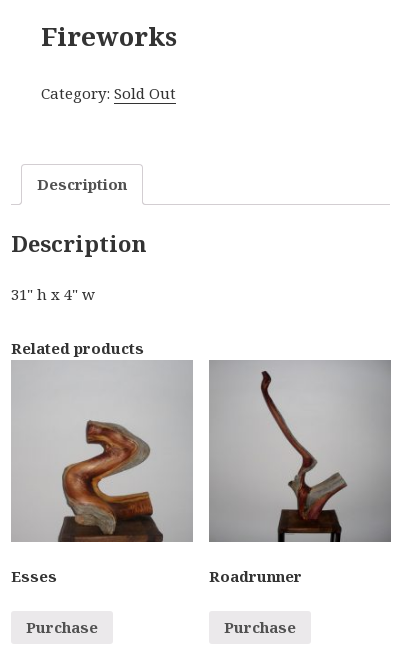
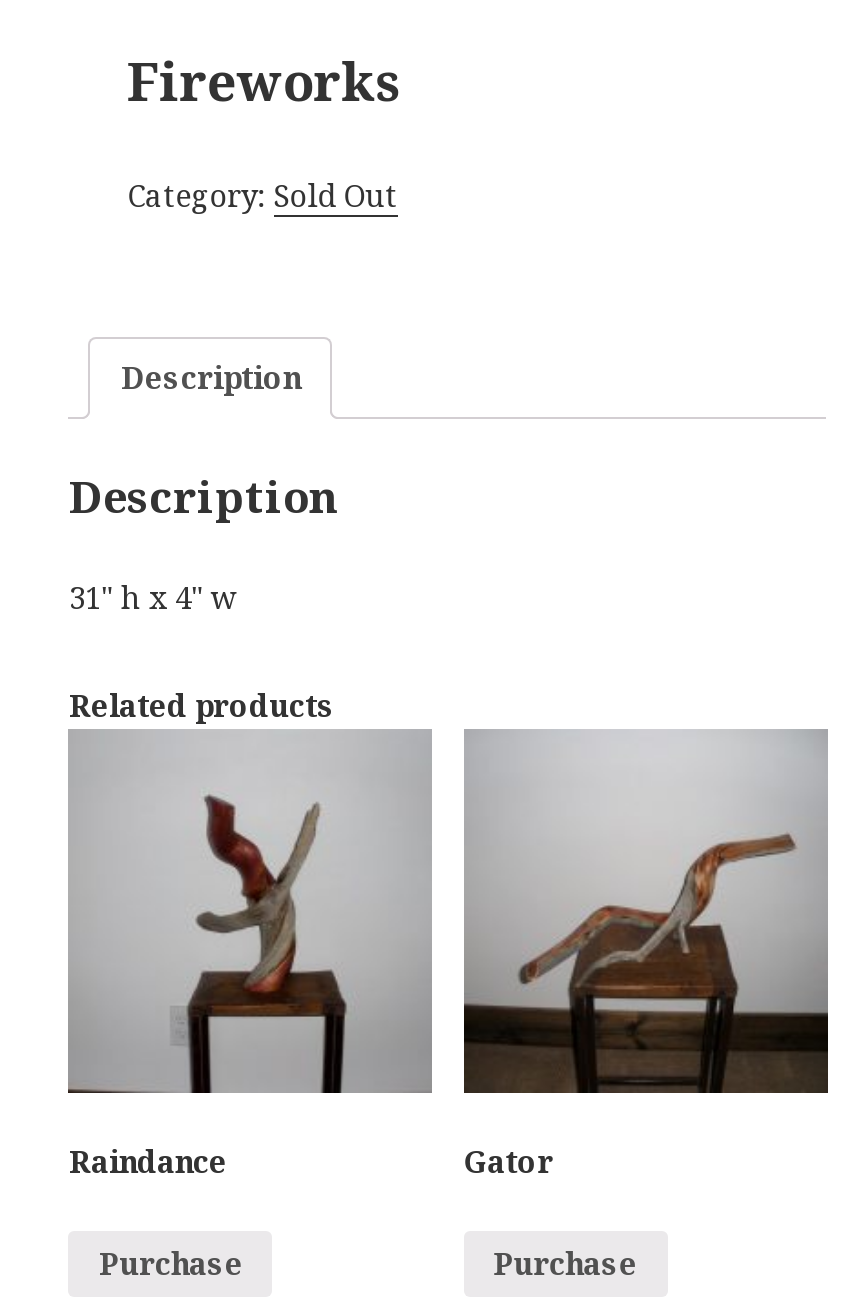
- [image]
- Roadrunner
+ [image]
+ Gator

- [image]
- Esses
+ [image]
+ Raindance
